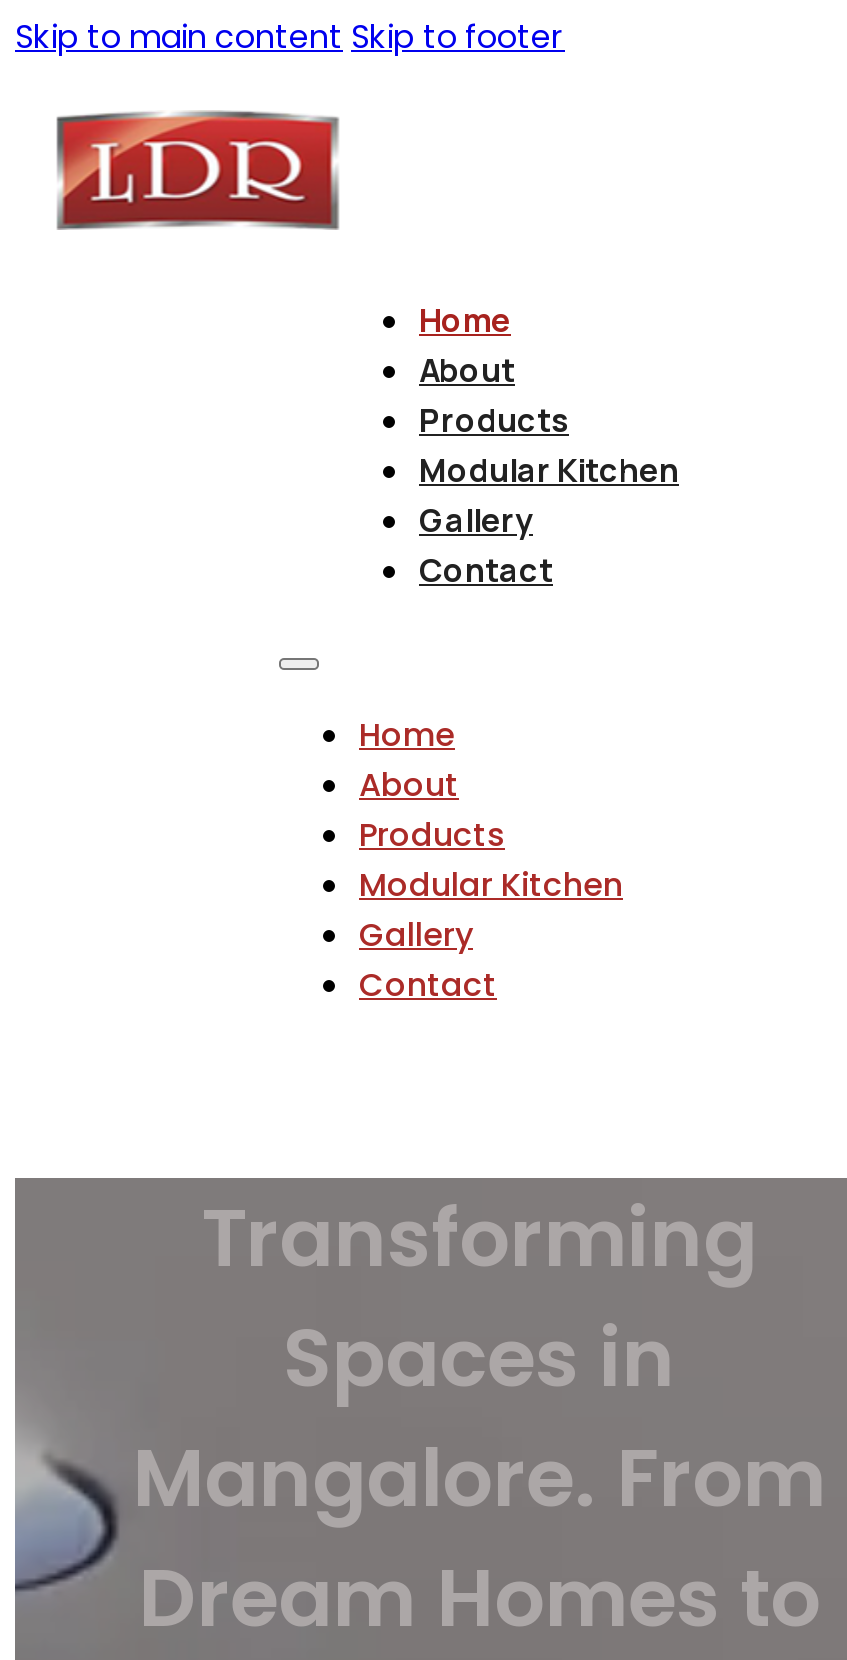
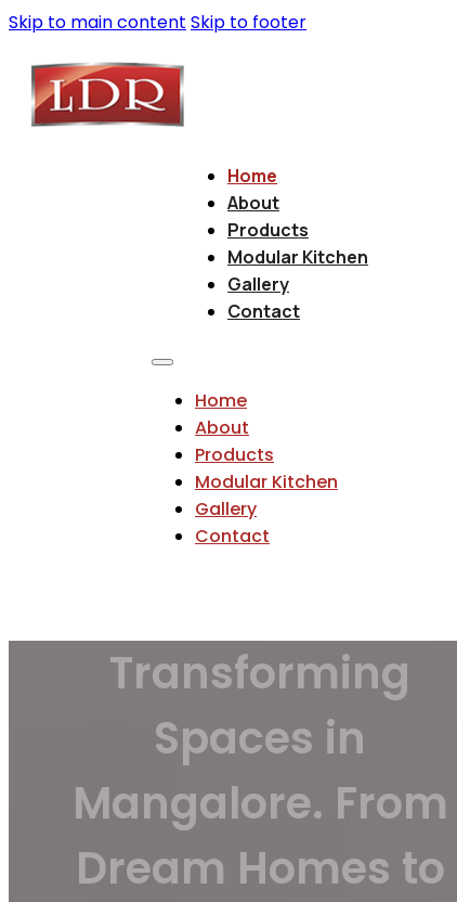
- [image]
